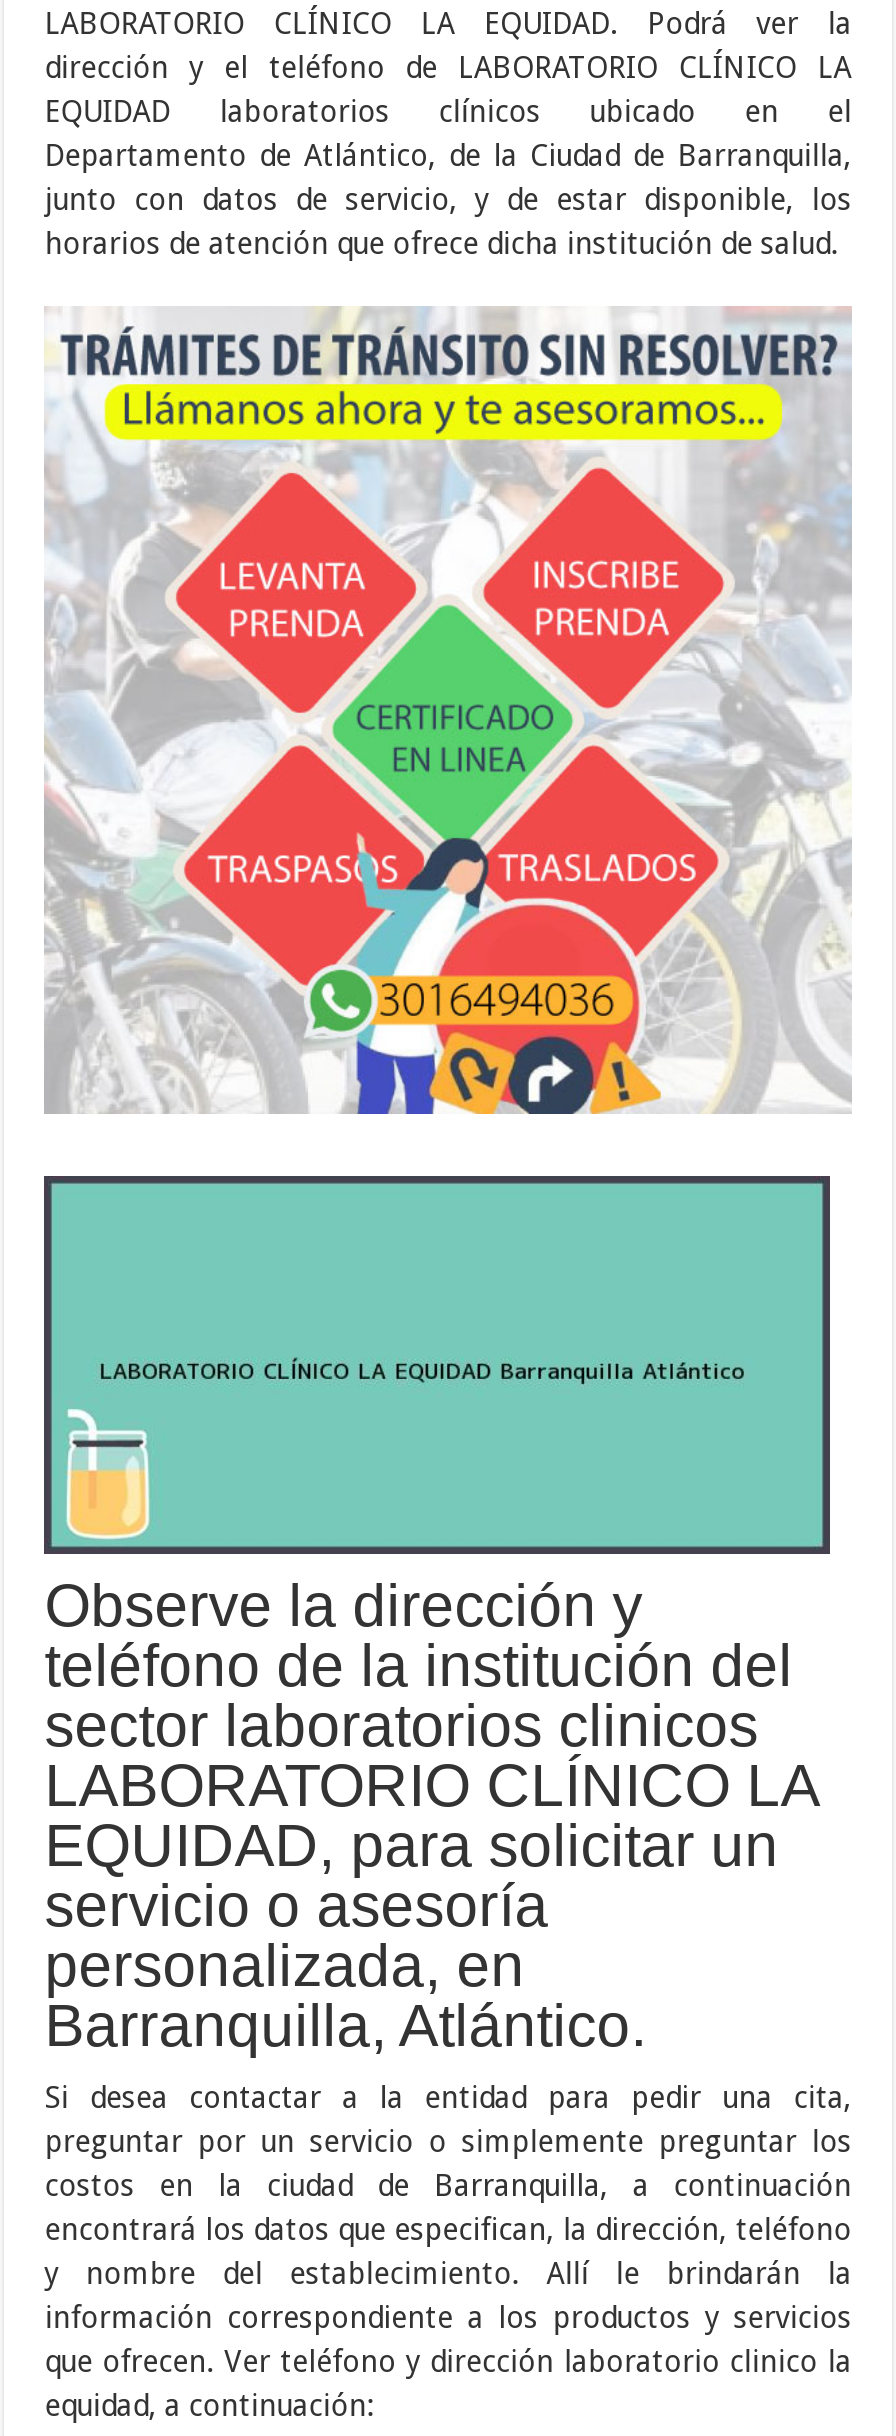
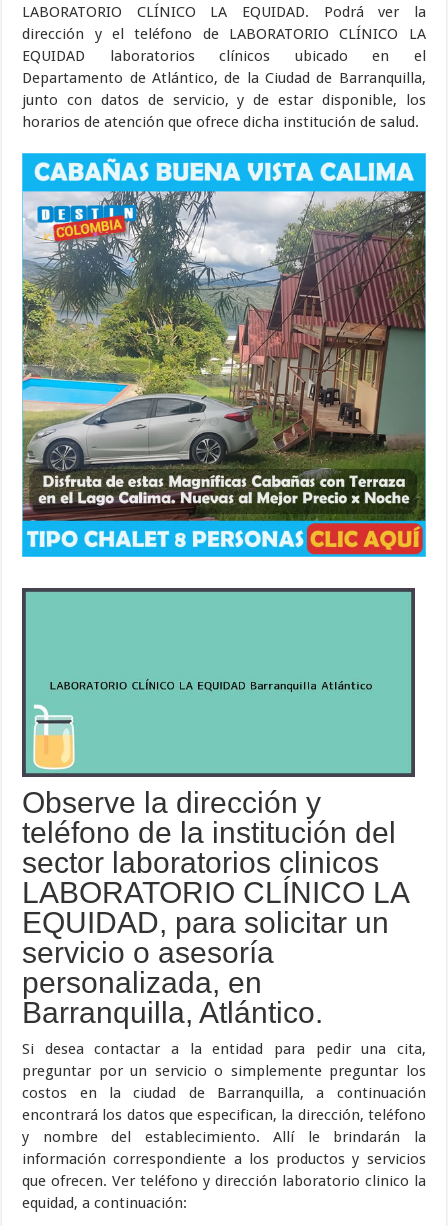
- [image]
+ [image]
